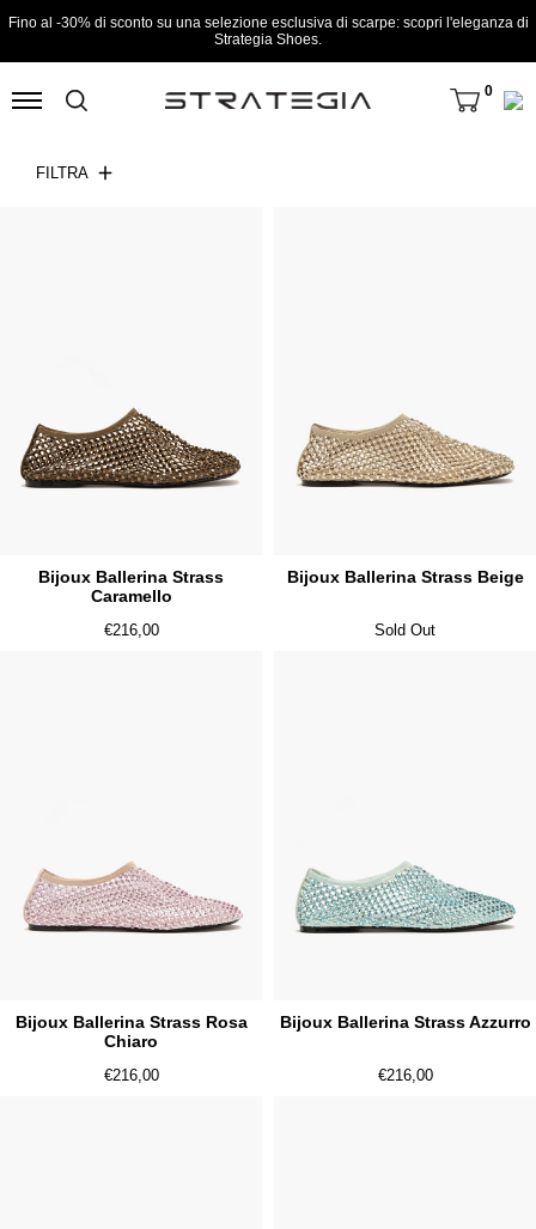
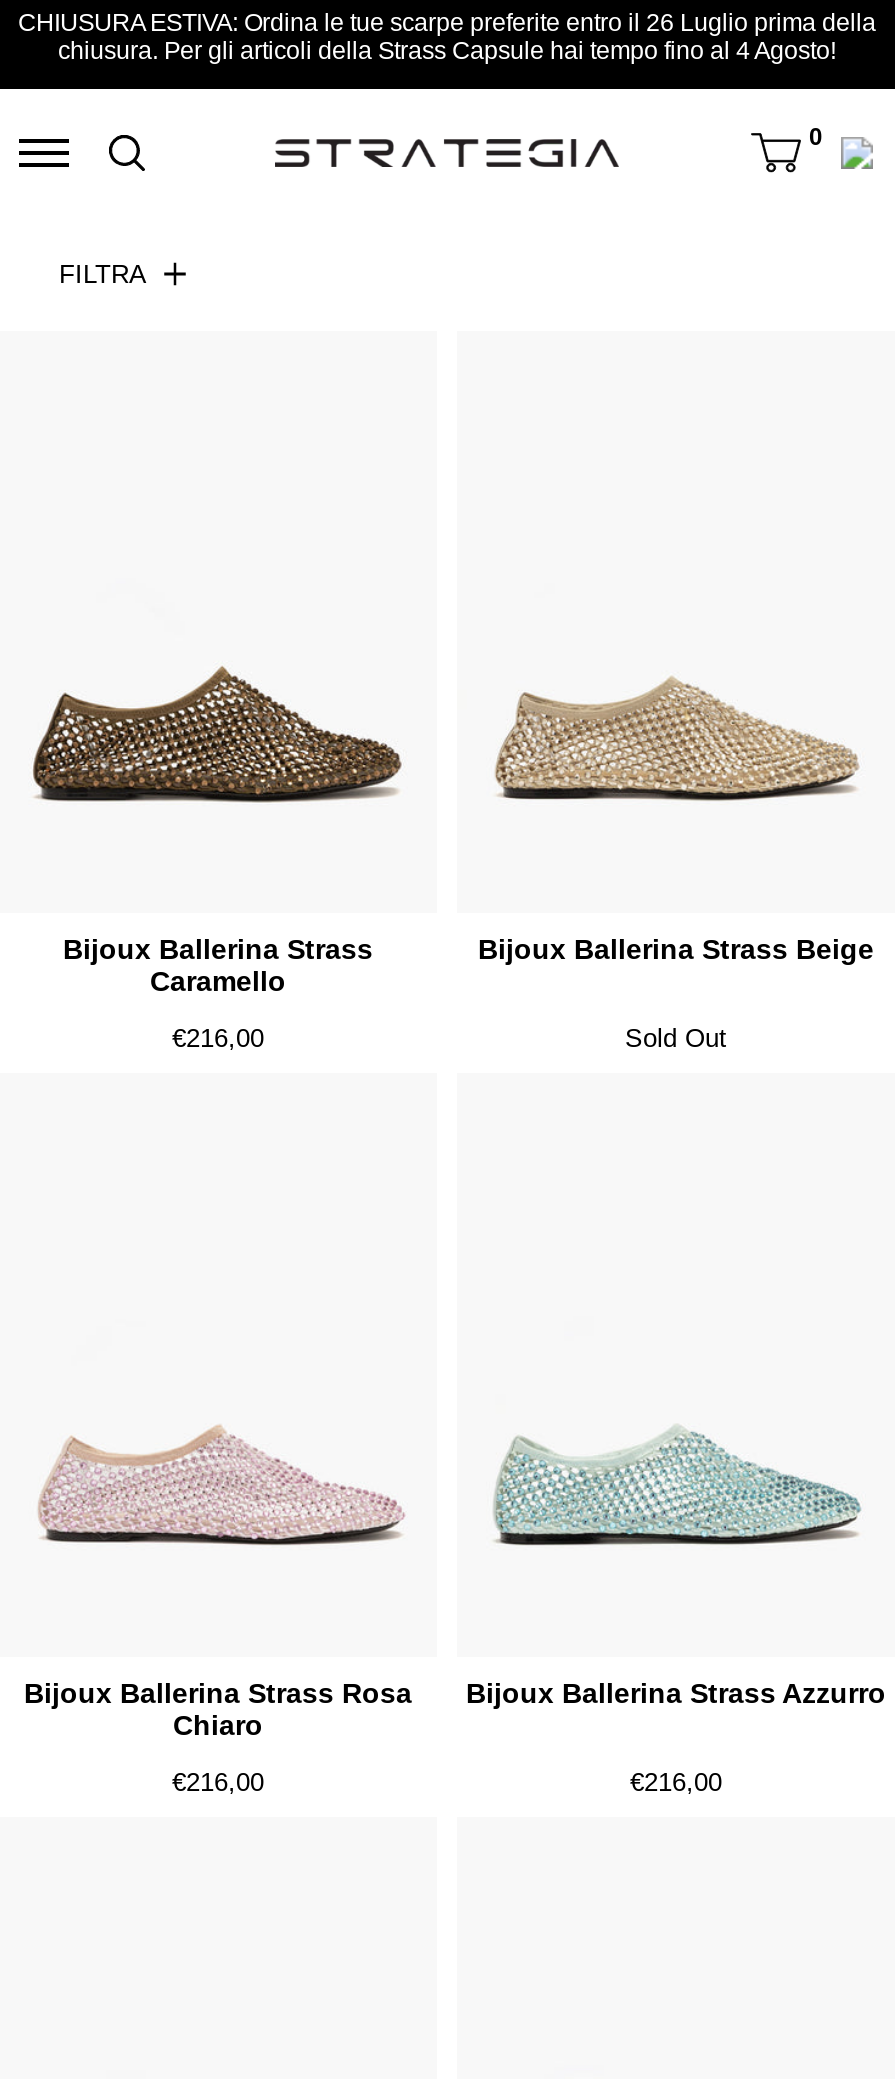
- Fino al -30% di sconto su una selezione esclusiva di scarpe: scopri l'eleganza di
- Strategia Shoes.
+ CHIUSURA ESTIVA: Ordina le tue scarpe preferite entro il 26 Luglio prima della
+ chiusura. Per gli articoli della Strass Capsule hai tempo fino al 4 Agosto!
